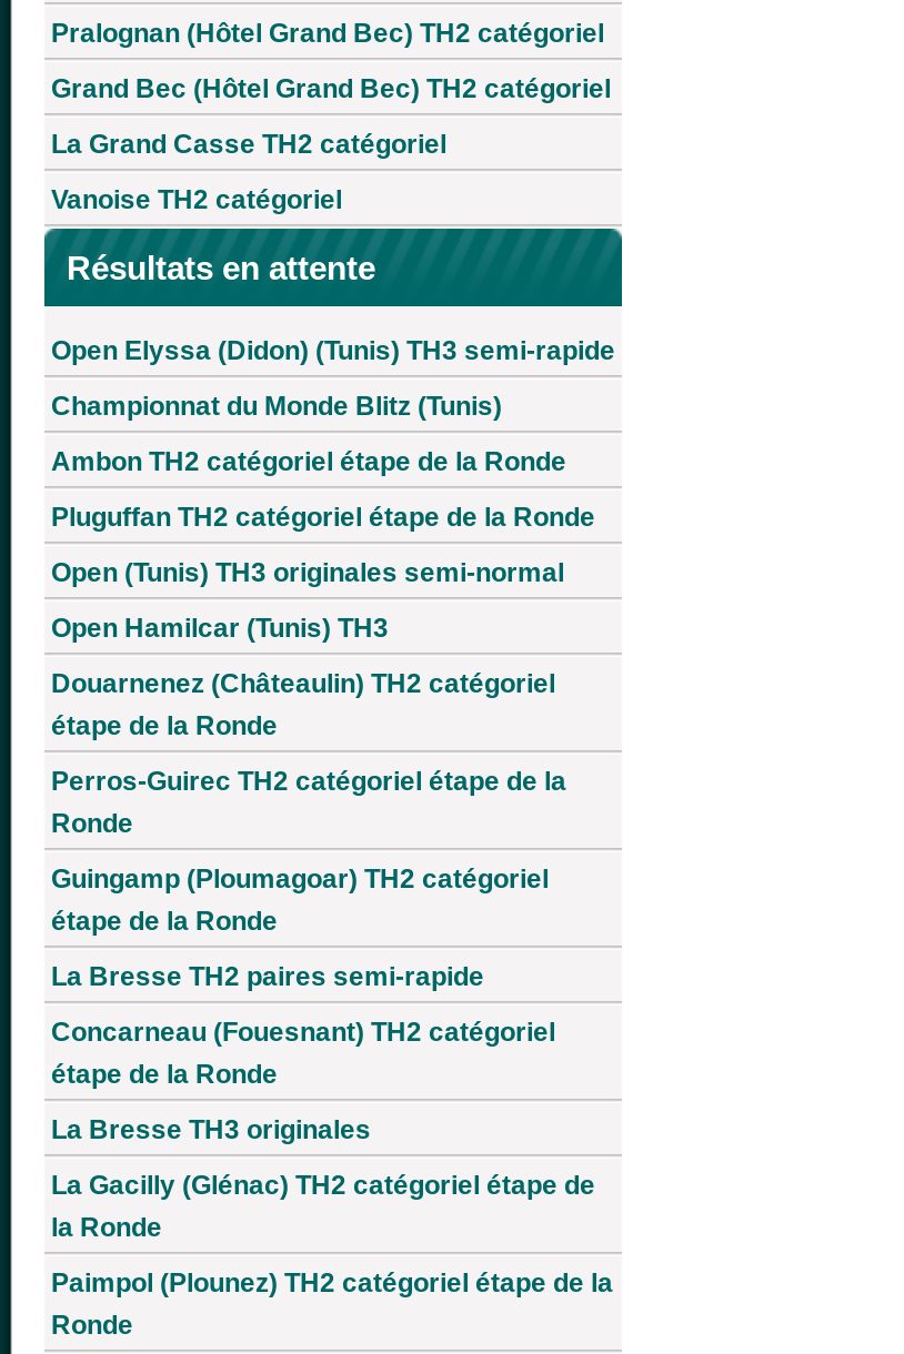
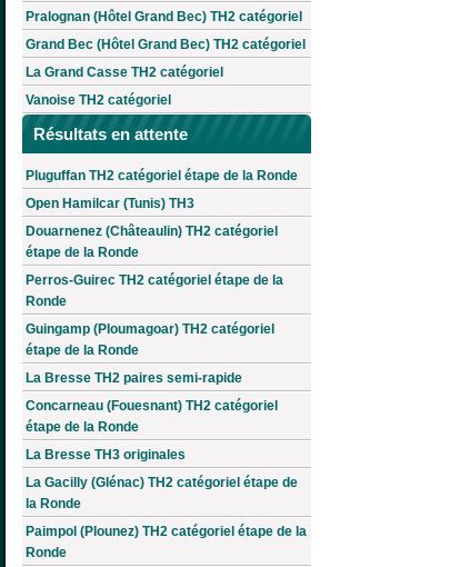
- Open Elyssa (Didon) (Tunis) TH3 semi-rapide
- Championnat du Monde Blitz (Tunis)
- Ambon TH2 catégoriel étape de la Ronde

- Open (Tunis) TH3 originales semi-normal
